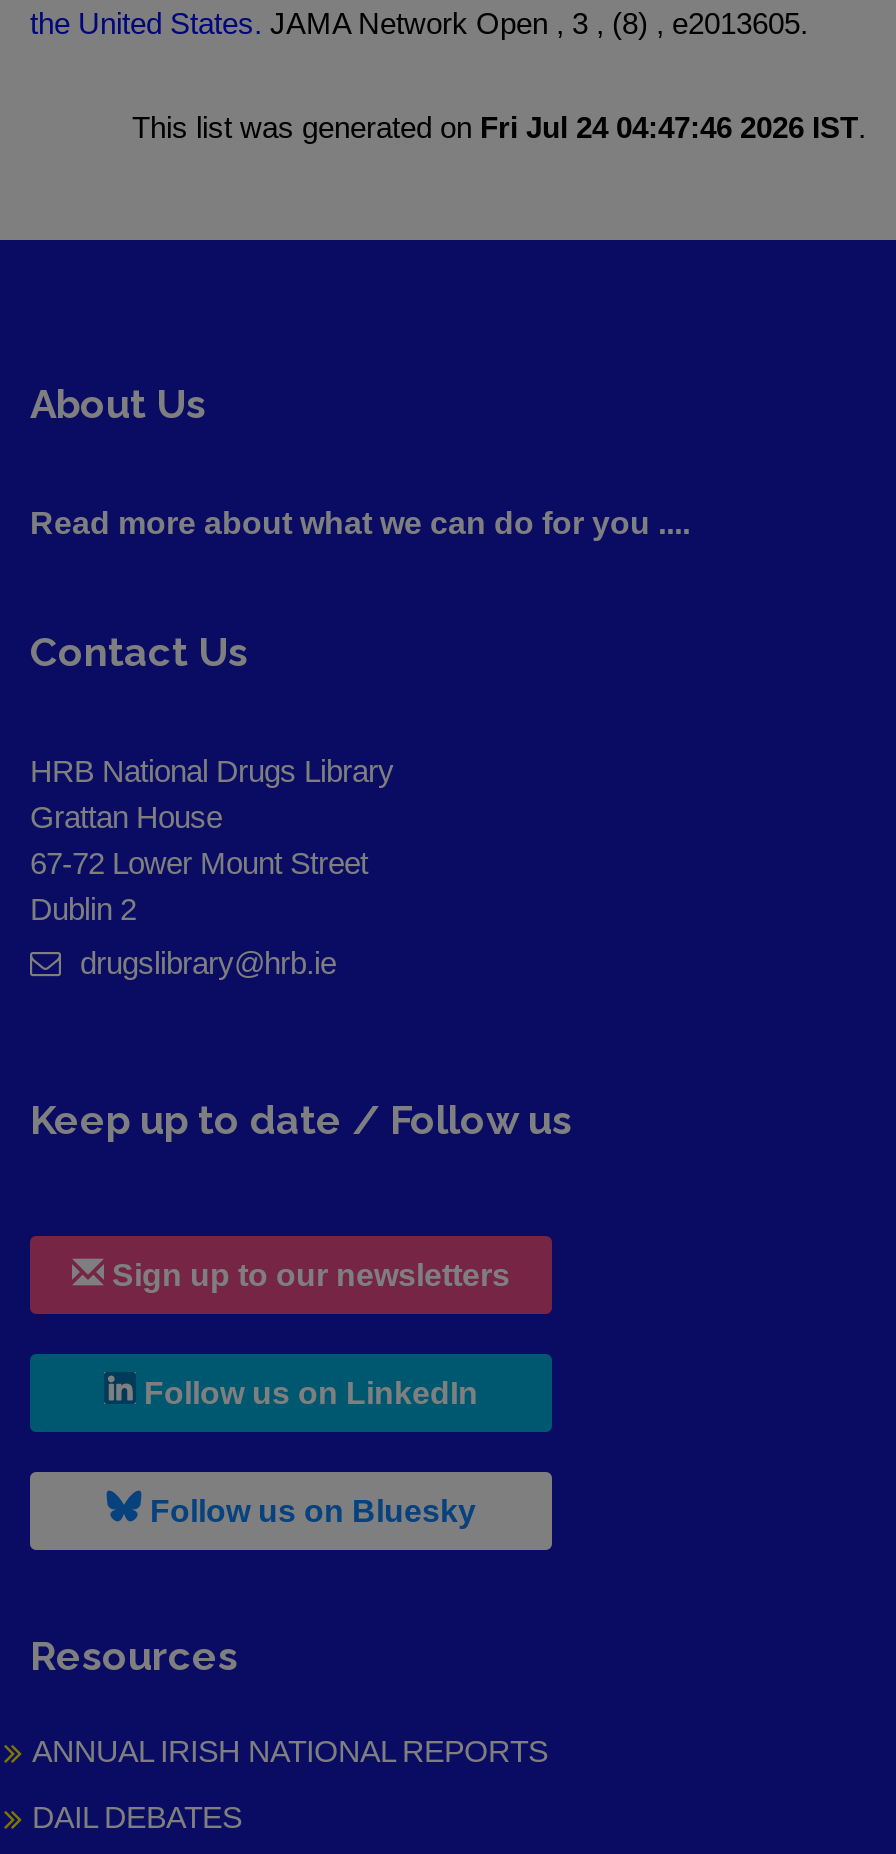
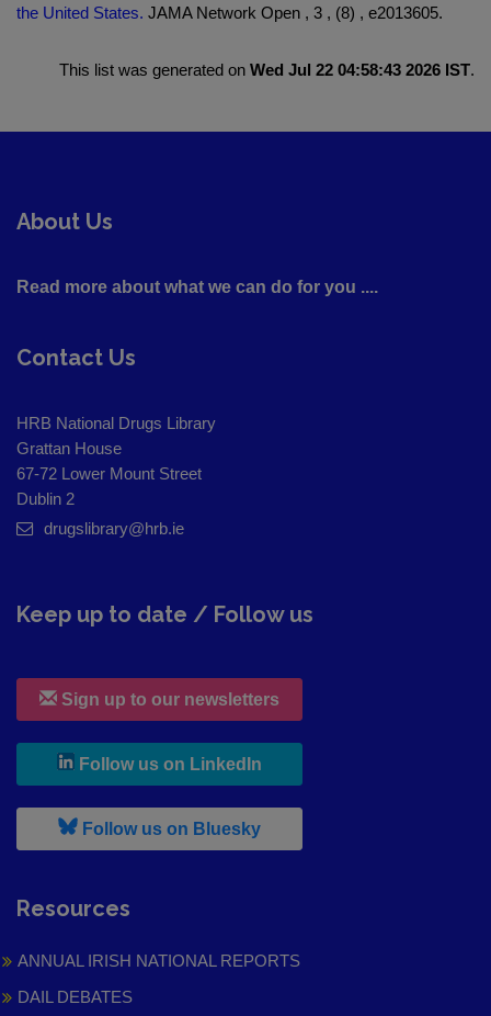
- This list was generated on Fri Jul 24 04:47:46 2026 IST.
+ This list was generated on Wed Jul 22 04:58:43 2026 IST.
